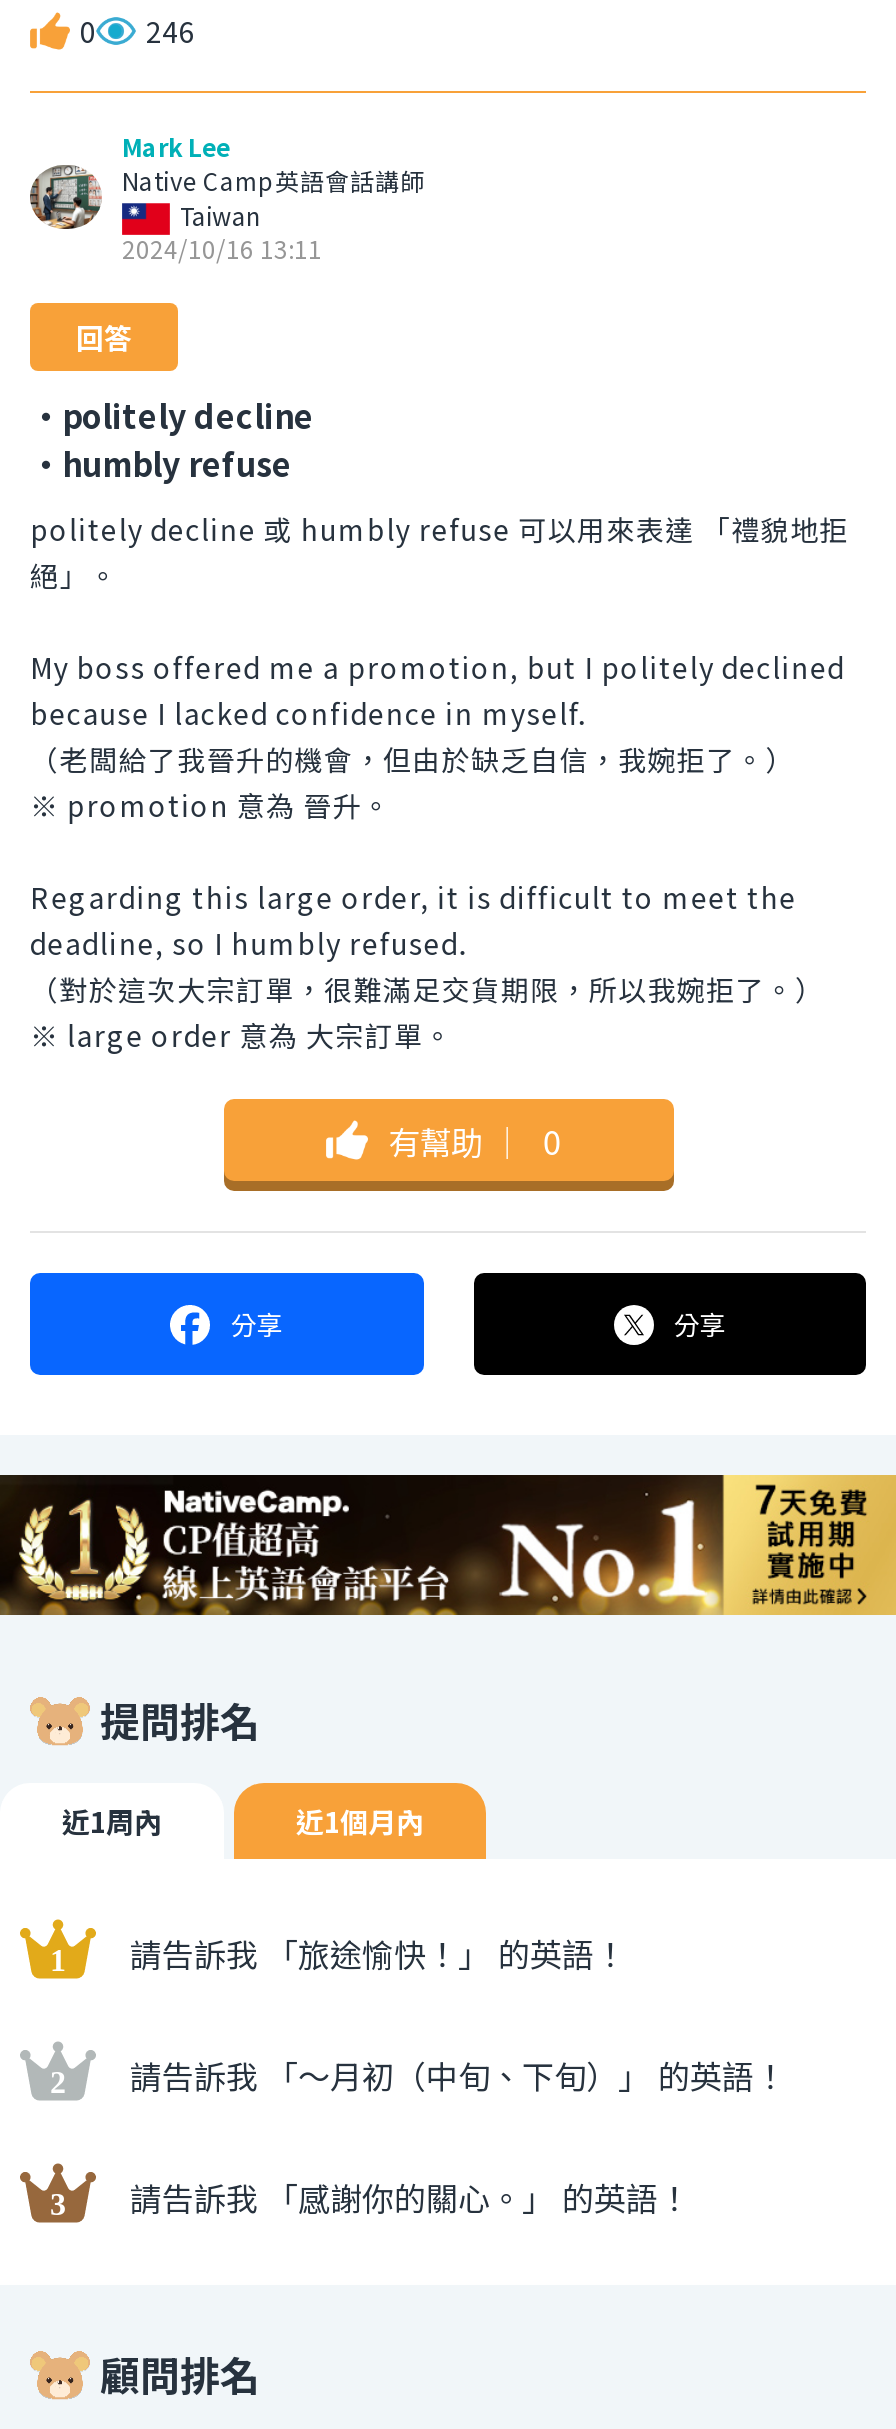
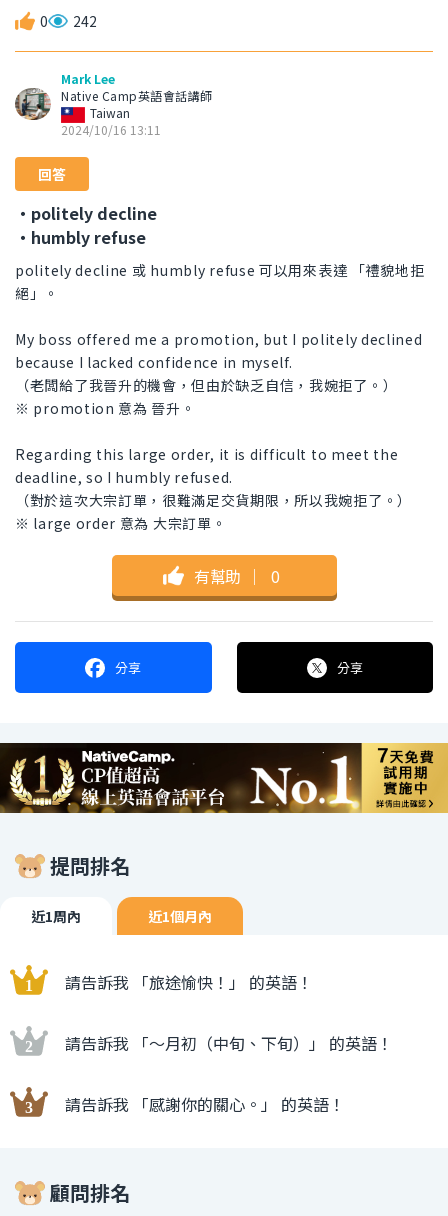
- 0 246
+ 0 242
